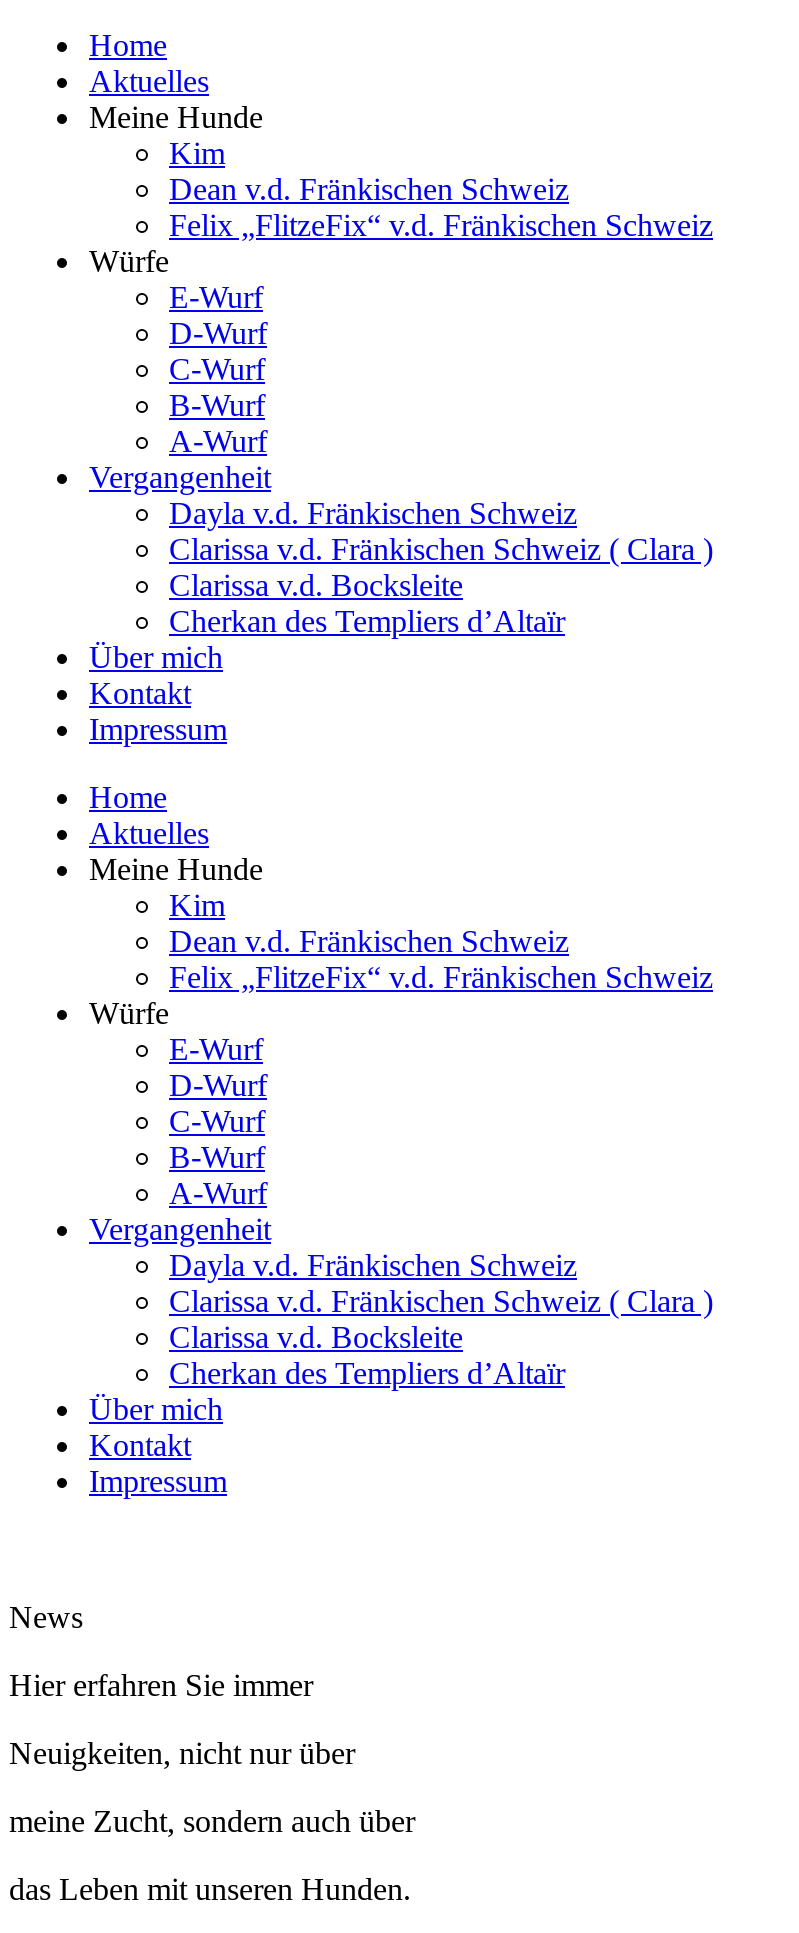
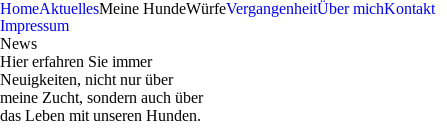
- Home
- Aktuelles
- Meine Hunde
- Kim
- Dean v.d. Fränkischen Schweiz
- Felix „FlitzeFix“ v.d. Fränkischen Schweiz
- Würfe
- E-Wurf
- D-Wurf
- C-Wurf
- B-Wurf
- A-Wurf
- Vergangenheit
- Dayla v.d. Fränkischen Schweiz
- Clarissa v.d. Fränkischen Schweiz ( Clara )
- Clarissa v.d. Bocksleite
- Cherkan des Templiers d’Altaïr
- Über mich
- Kontakt
- Impressum
- Home
- Aktuelles
- Meine Hunde
- Kim
- Dean v.d. Fränkischen Schweiz
- Felix „FlitzeFix“ v.d. Fränkischen Schweiz
- Würfe
- E-Wurf
- D-Wurf
- C-Wurf
- B-Wurf
- A-Wurf
- Vergangenheit
- Dayla v.d. Fränkischen Schweiz
- Clarissa v.d. Fränkischen Schweiz ( Clara )
- Clarissa v.d. Bocksleite
- Cherkan des Templiers d’Altaïr
- Über mich
- Kontakt
+ HomeAktuellesMeine HundeWürfeVergangenheitÜber michKontakt
